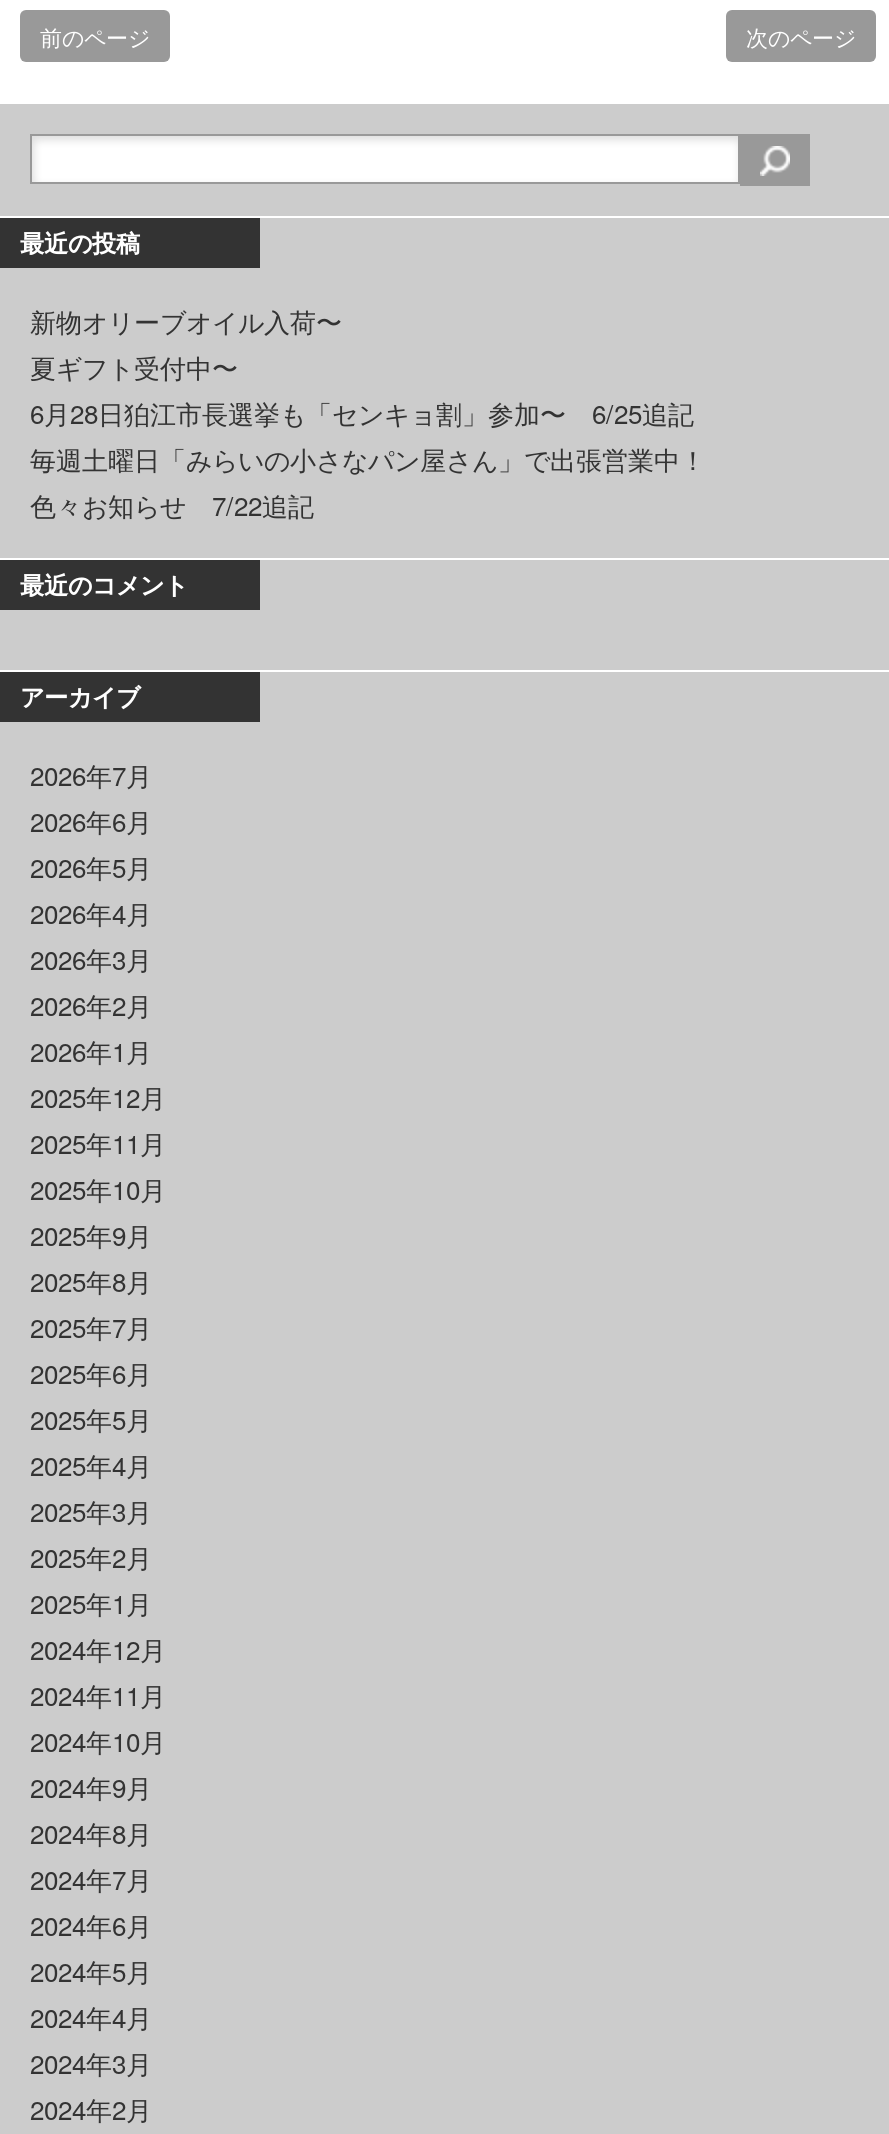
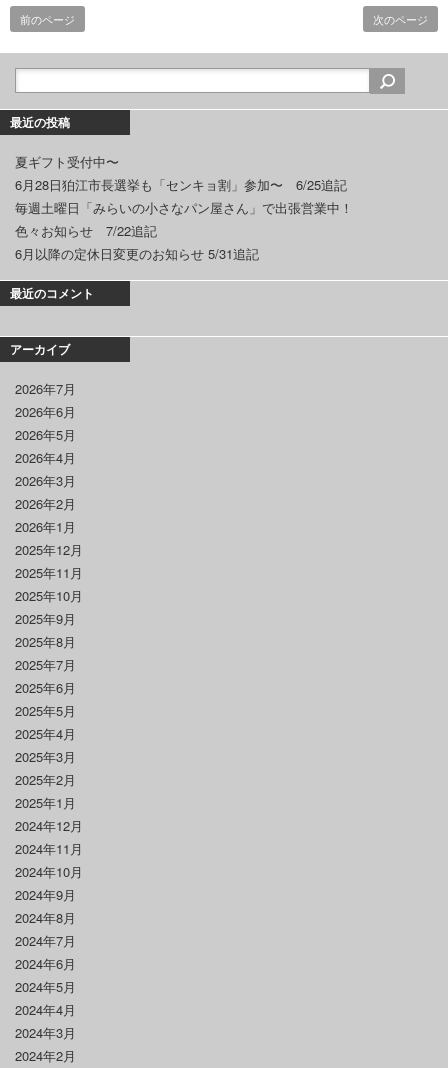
- 新物オリーブオイル入荷〜

moved up: 夏ギフト受付中〜 | 6月28日狛江市長選挙も「センキョ割」参加〜 6/25追記 | 毎週土曜日「みらいの小さなパン屋さん」で出張営業中！ | 色々お知らせ 7/22追記

+ 6月以降の定休日変更のお知らせ 5/31追記
